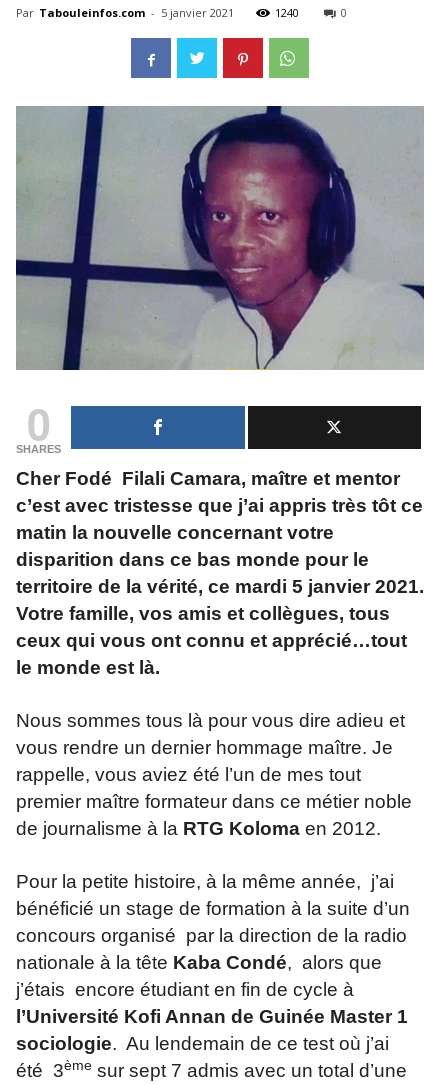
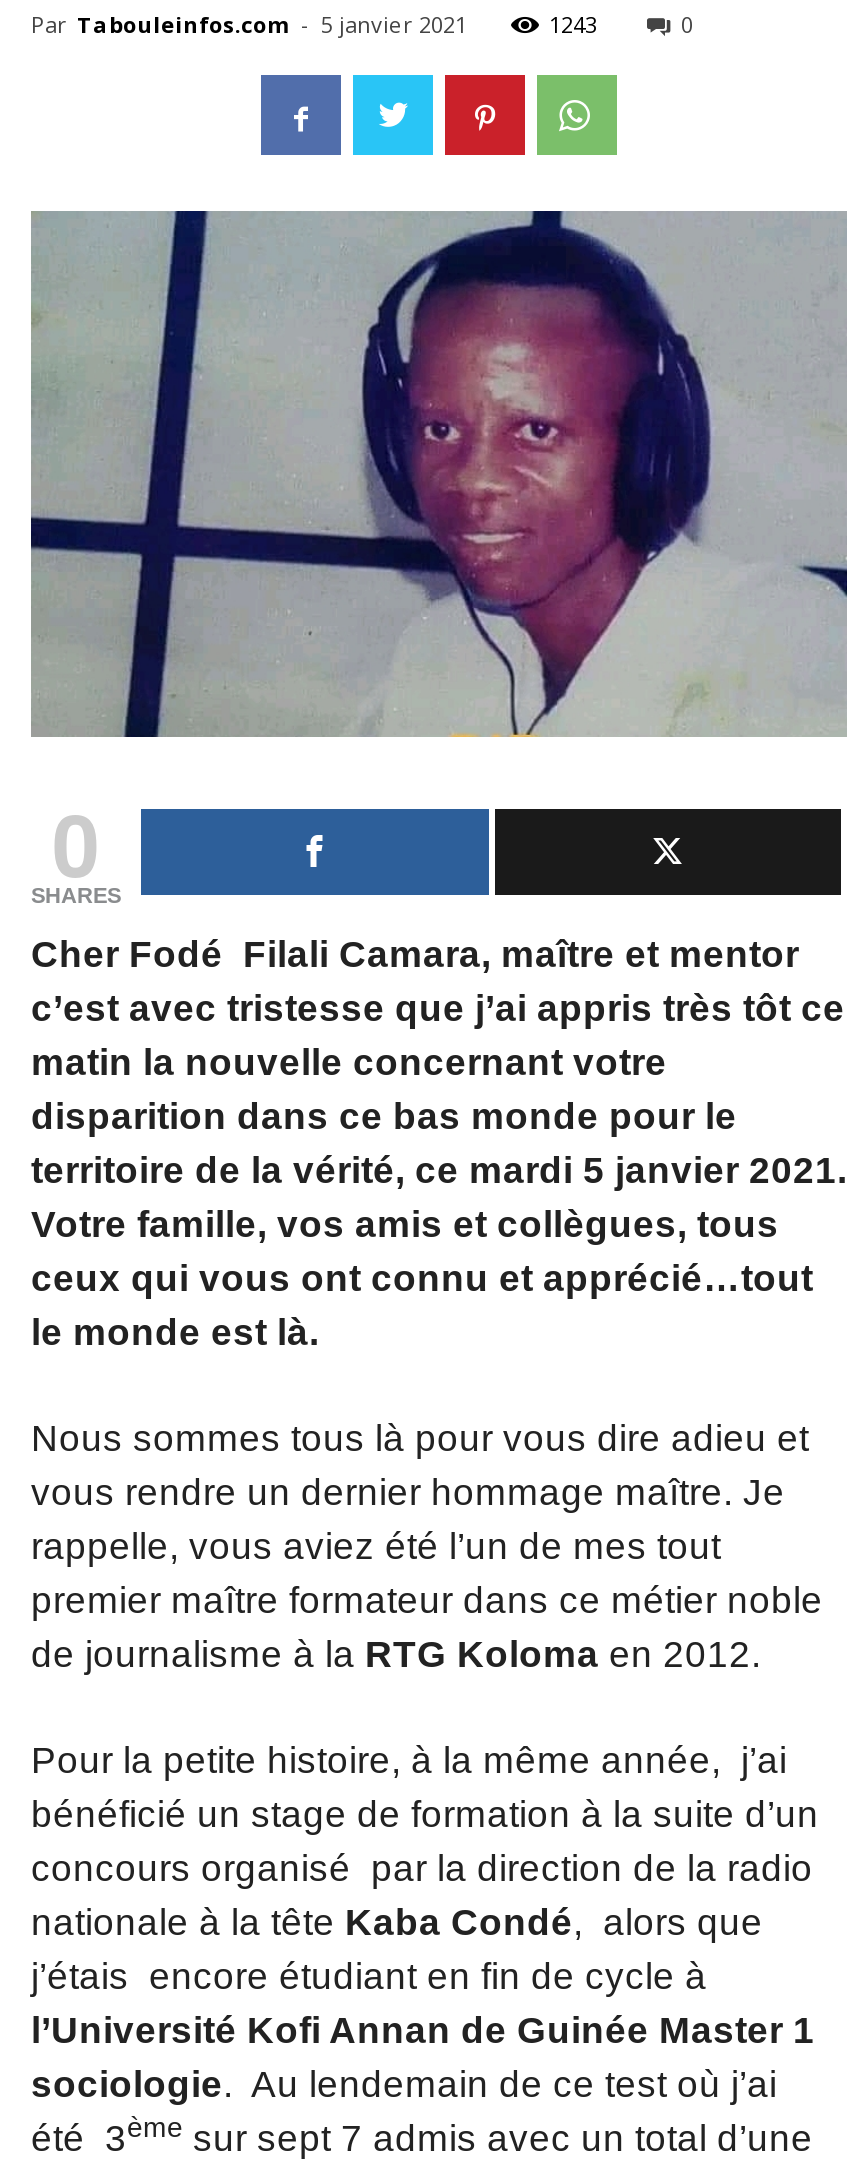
- 1240
+ 1243
